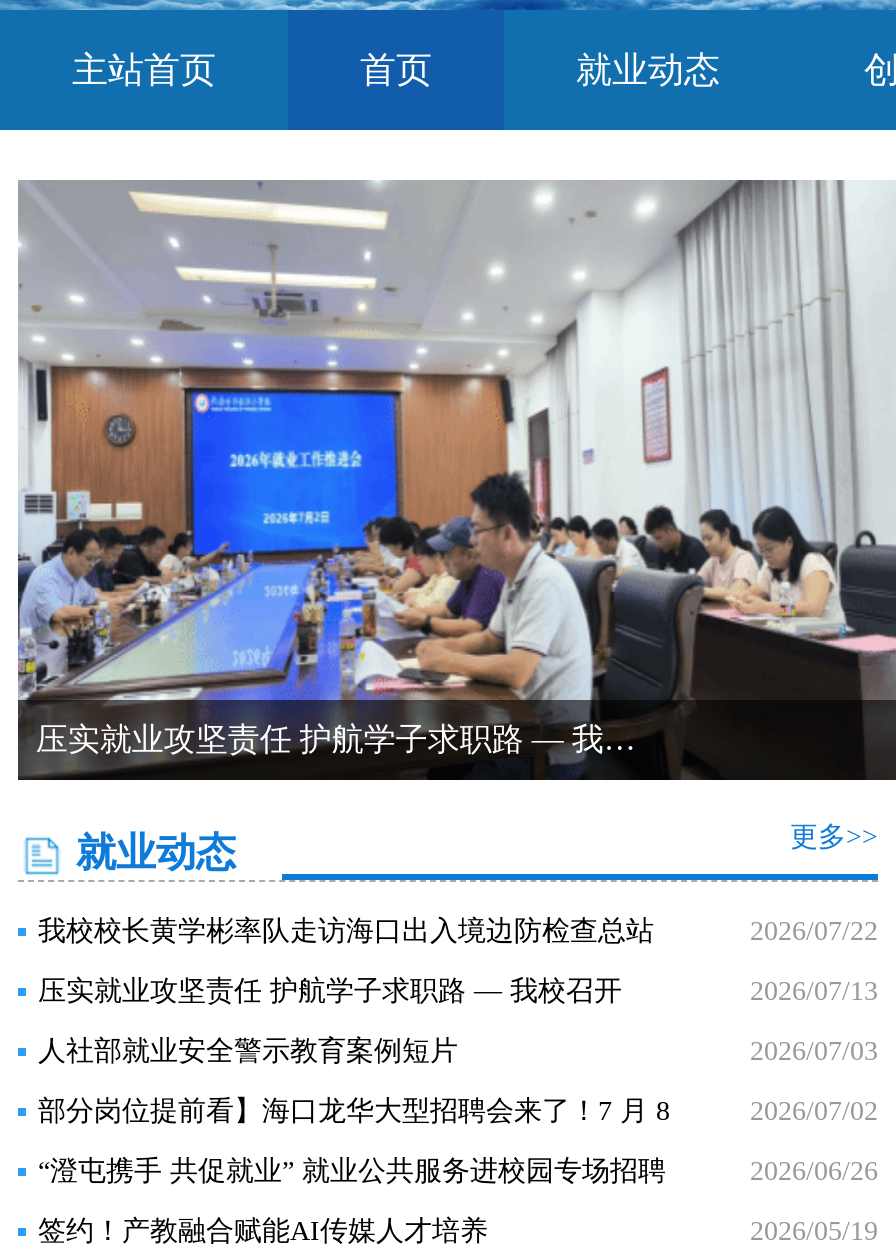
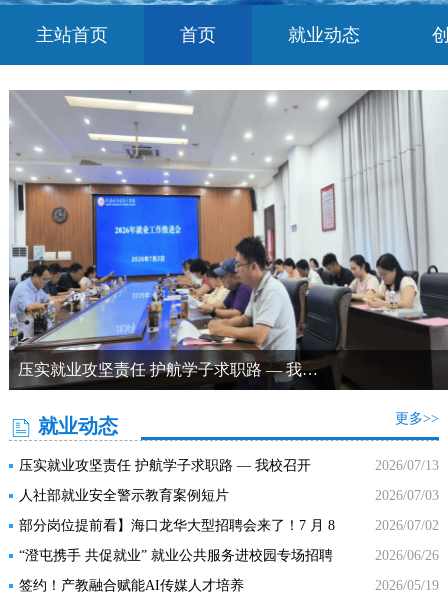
- 我校校长黄学彬率队走访海口出入境边防检查总站
- 2026/07/22
